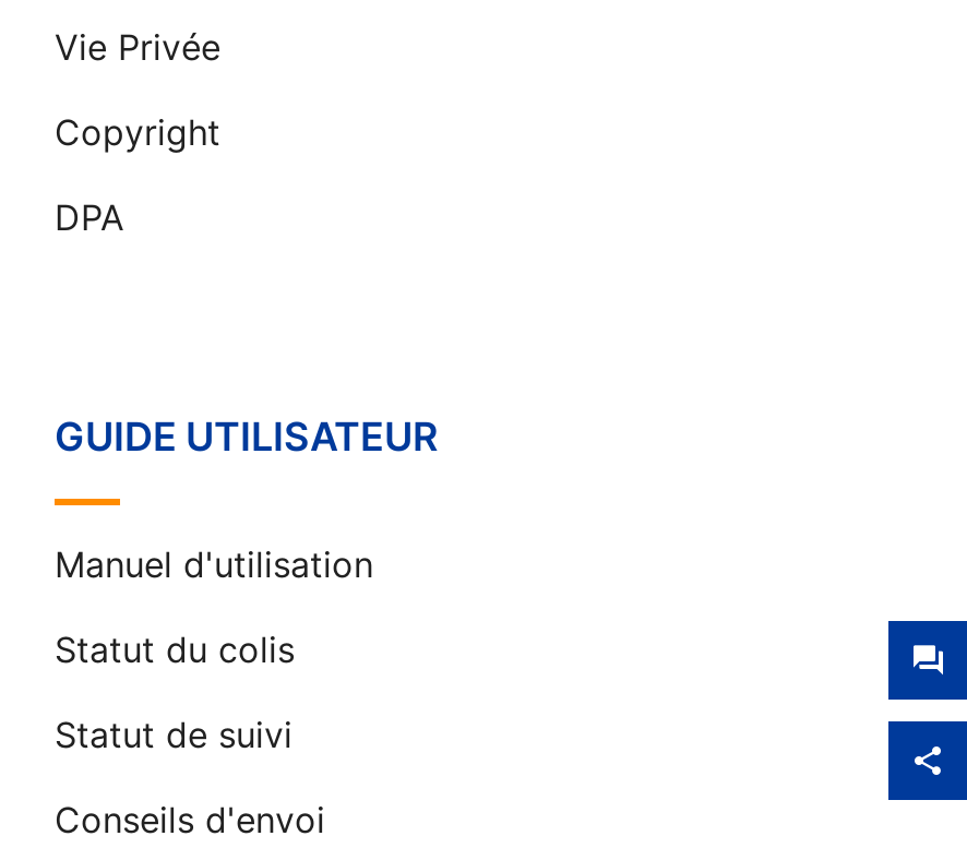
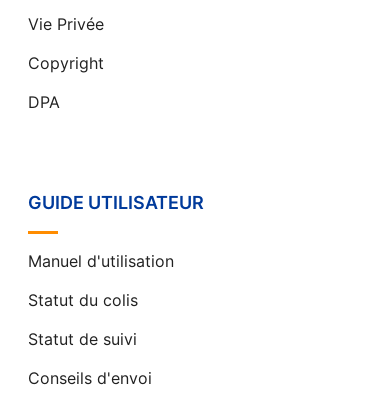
- [image]

- [image]
